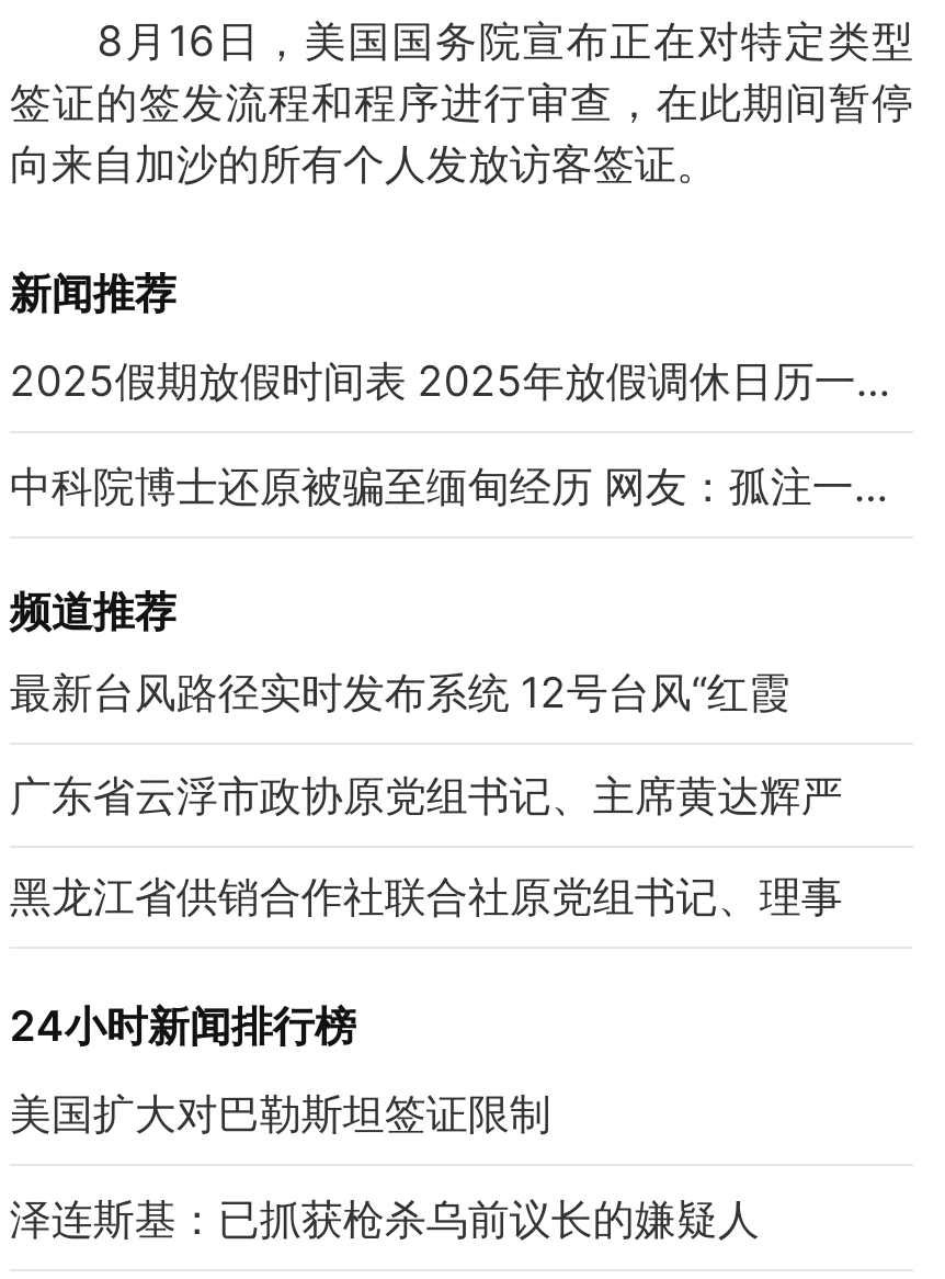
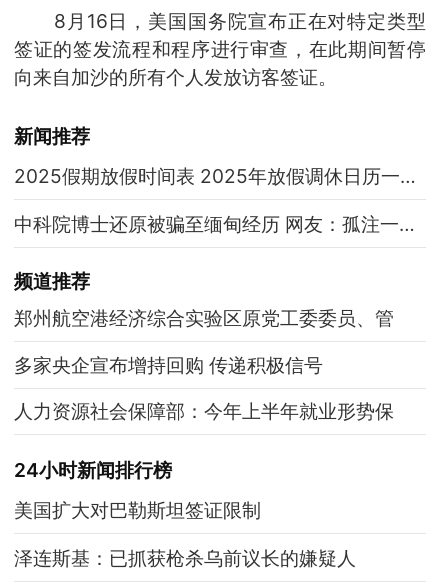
- 最新台风路径实时发布系统 12号台风“红霞
+ 郑州航空港经济综合实验区原党工委委员、管

- 广东省云浮市政协原党组书记、主席黄达辉严
+ 多家央企宣布增持回购 传递积极信号

- 黑龙江省供销合作社联合社原党组书记、理事
+ 人力资源社会保障部：今年上半年就业形势保
